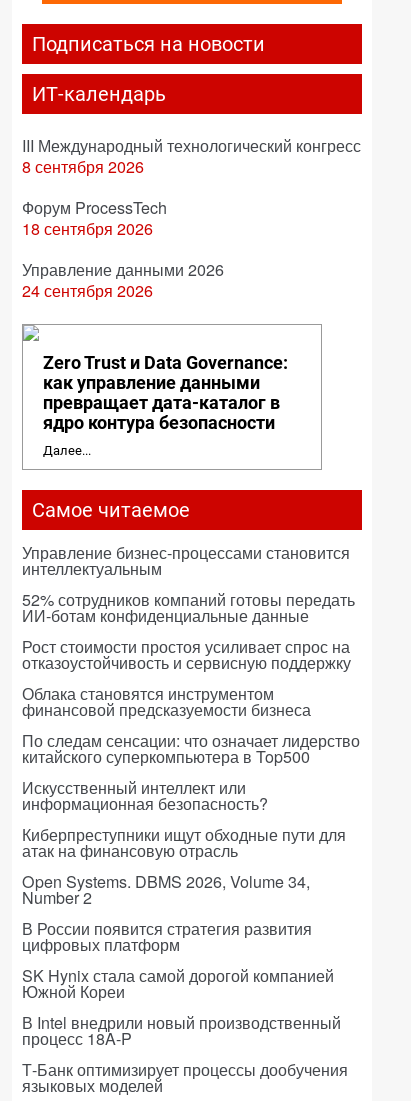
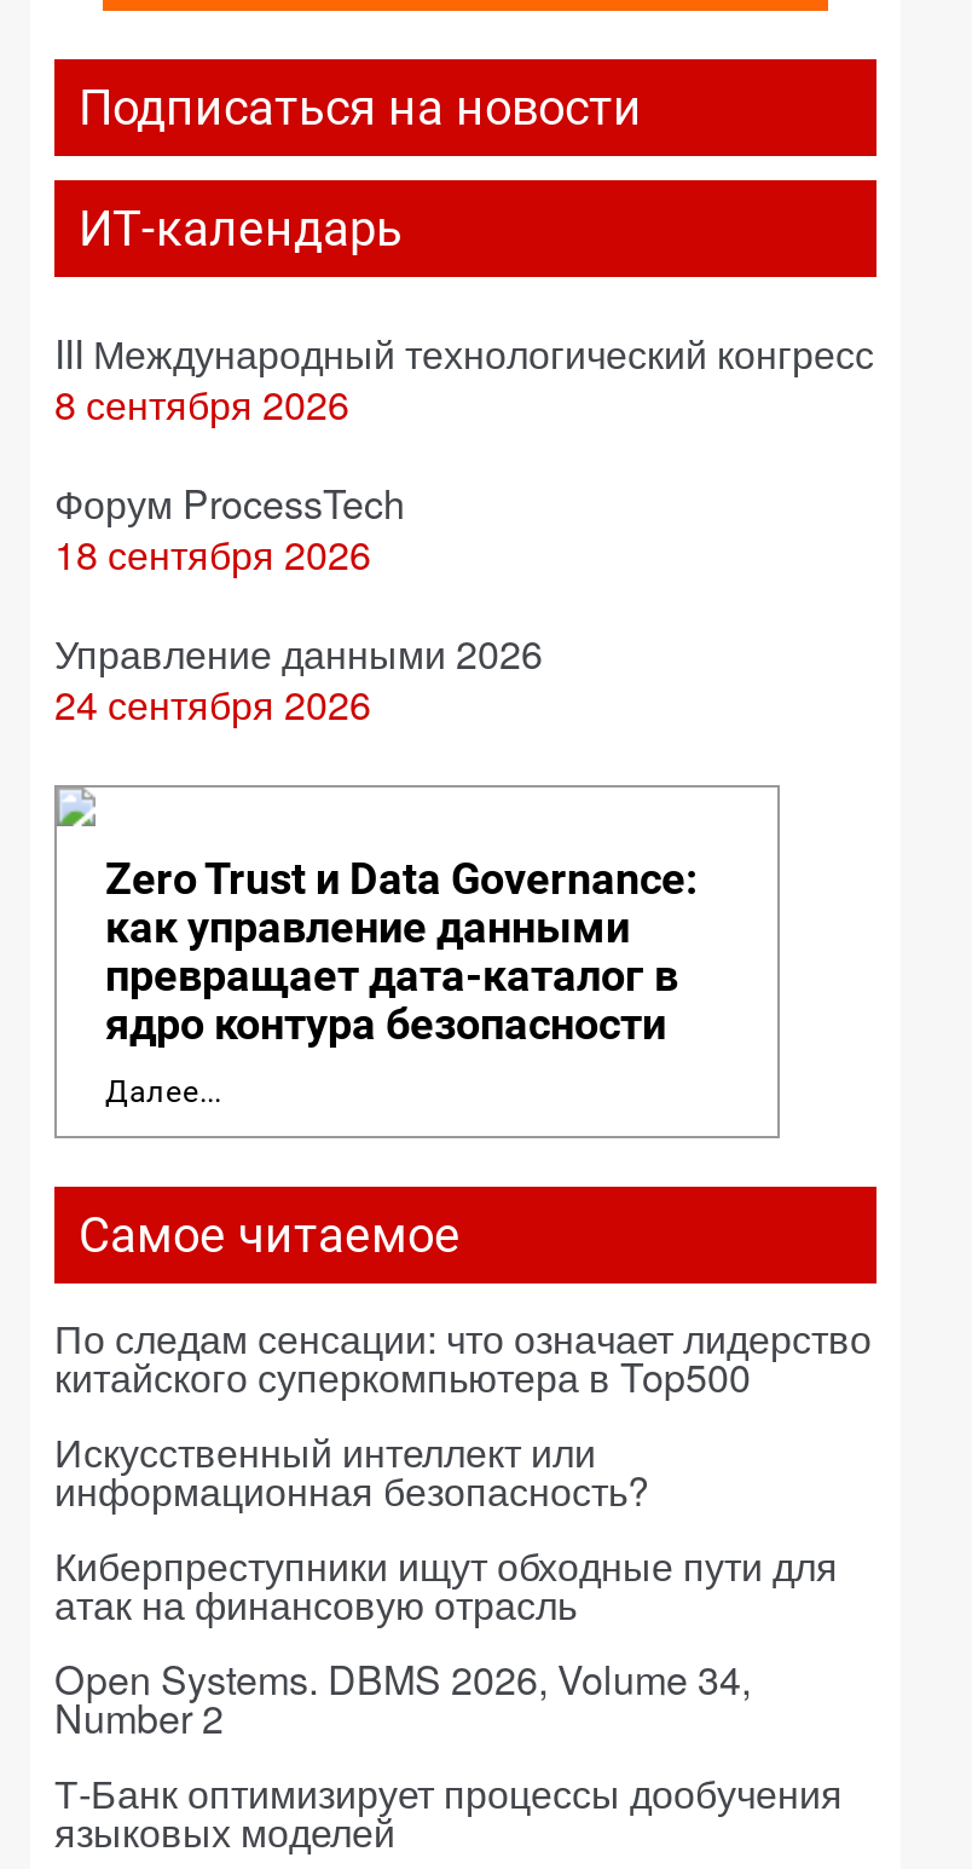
- Управление бизнес-процессами становится
- интеллектуальным
- 52% сотрудников компаний готовы передать
- ИИ-ботам конфиденциальные данные
- Рост стоимости простоя усиливает спрос на
- отказоустойчивость и сервисную поддержку
- Облака становятся инструментом
- финансовой предсказуемости бизнеса

- В России появится стратегия развития
- цифровых платформ
- SK Hynix стала самой дорогой компанией
- Южной Кореи
- В Intel внедрили новый производственный
- процесс 18A-P
